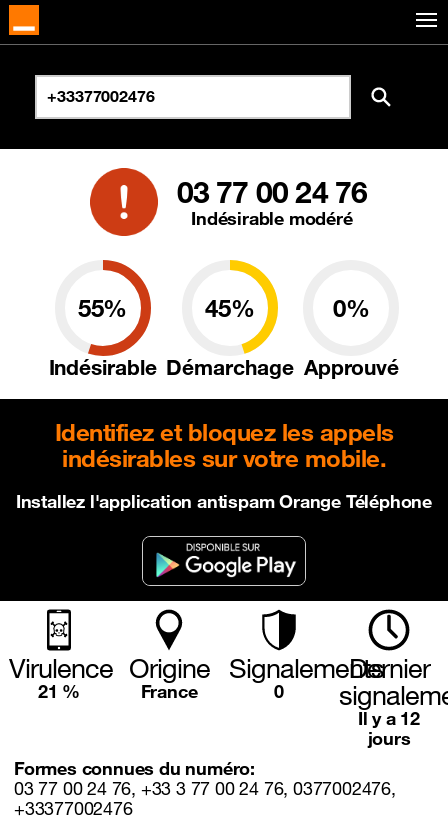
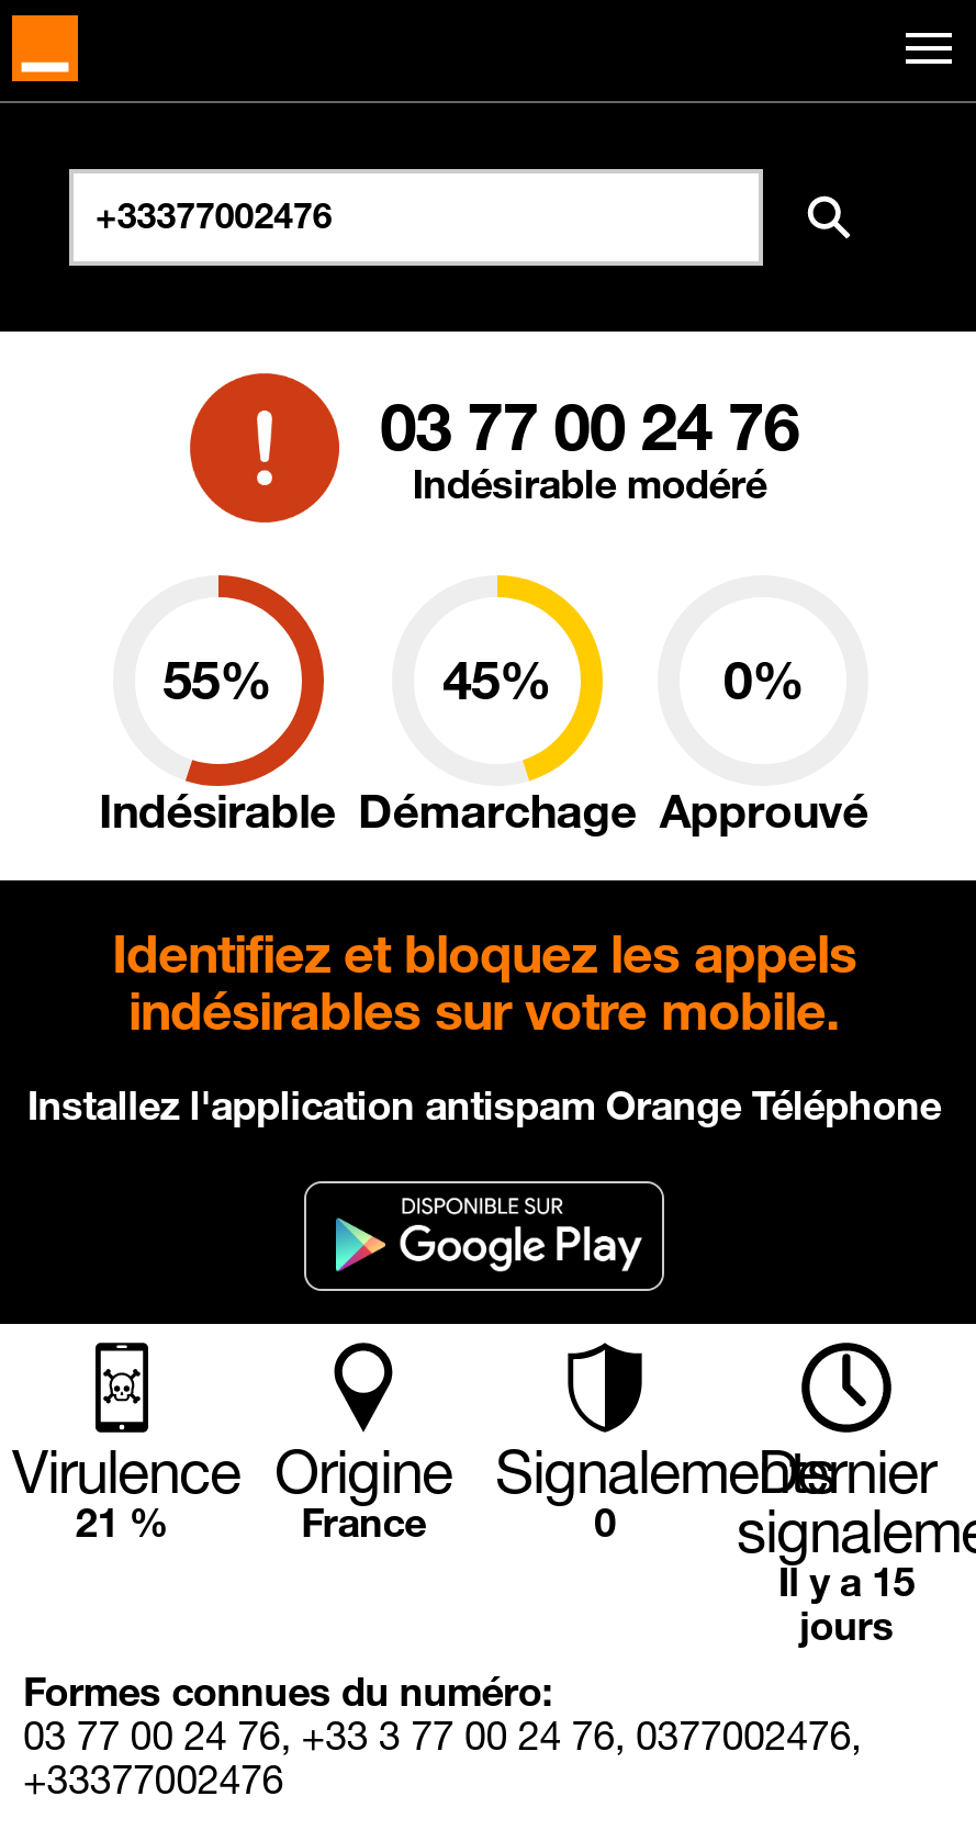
- Il y a 12
+ Il y a 15
